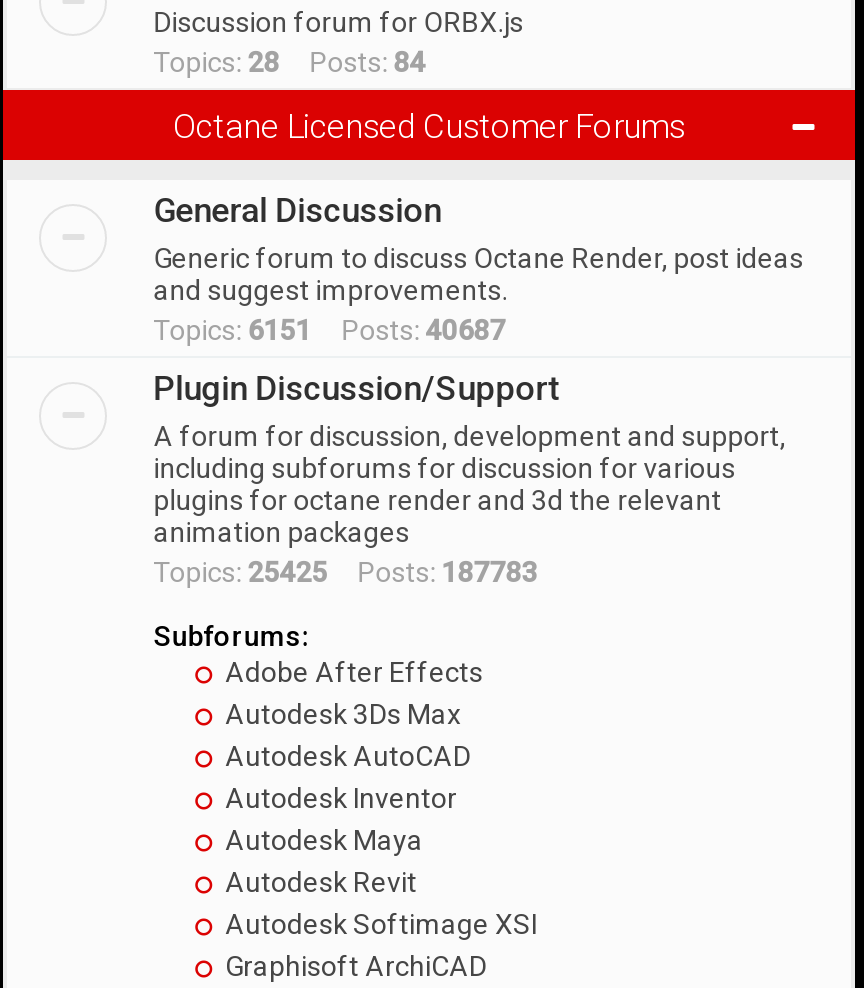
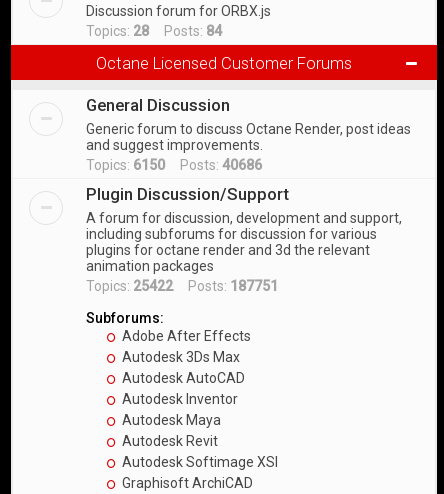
- Topics: 6151 Posts: 40687
+ Topics: 6150 Posts: 40686

- Topics: 25425 Posts: 187783
+ Topics: 25422 Posts: 187751
